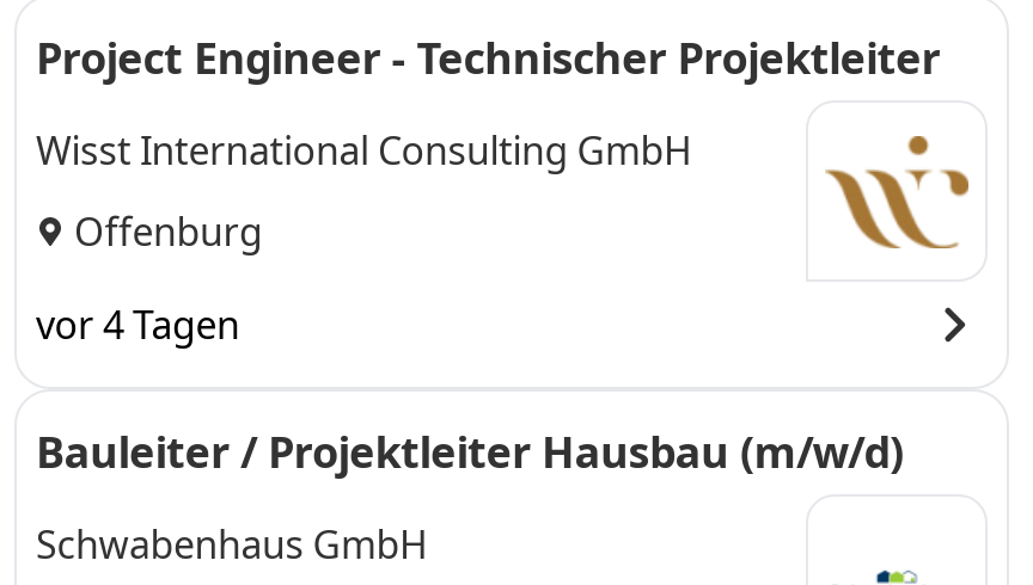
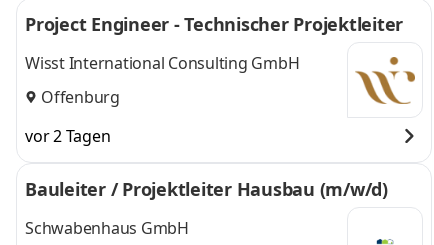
- vor 4 Tagen
+ vor 2 Tagen
